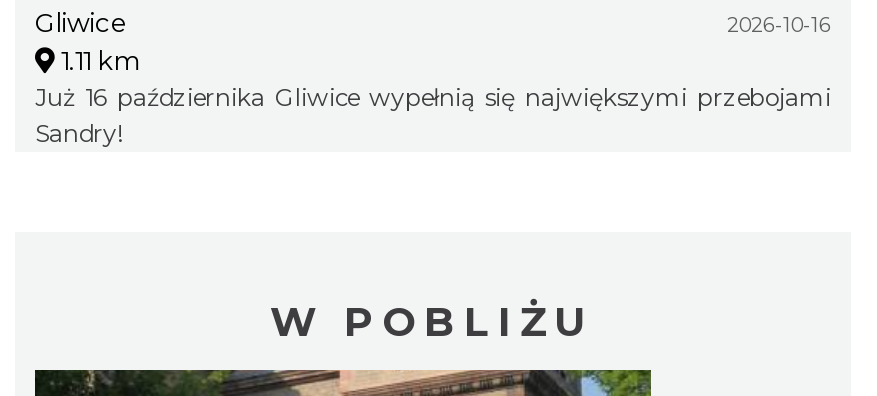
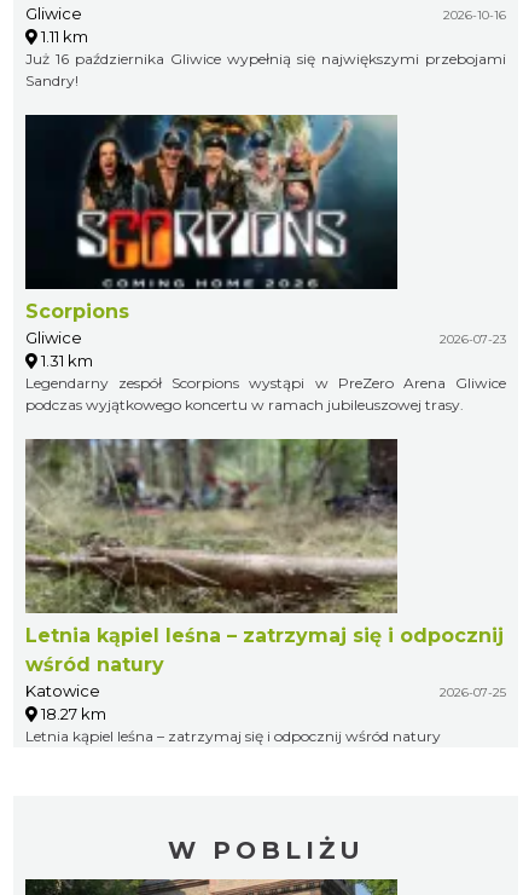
+ [image]
+ Scorpions
+ Gliwice
+ 2026-07-23
+ 1.31 km
+ Legendarny zespół Scorpions wystąpi w PreZero Arena Gliwice
+ podczas wyjątkowego koncertu w ramach jubileuszowej trasy.

+ [image]
+ Letnia kąpiel leśna – zatrzymaj się i odpocznij
+ wśród natury
+ Katowice
+ 2026-07-25
+ 18.27 km
+ Letnia kąpiel leśna – zatrzymaj się i odpocznij wśród natury
